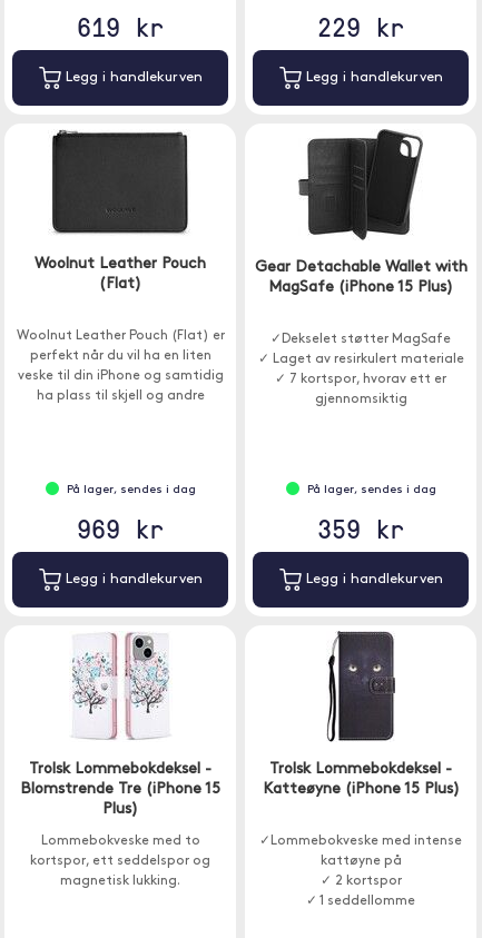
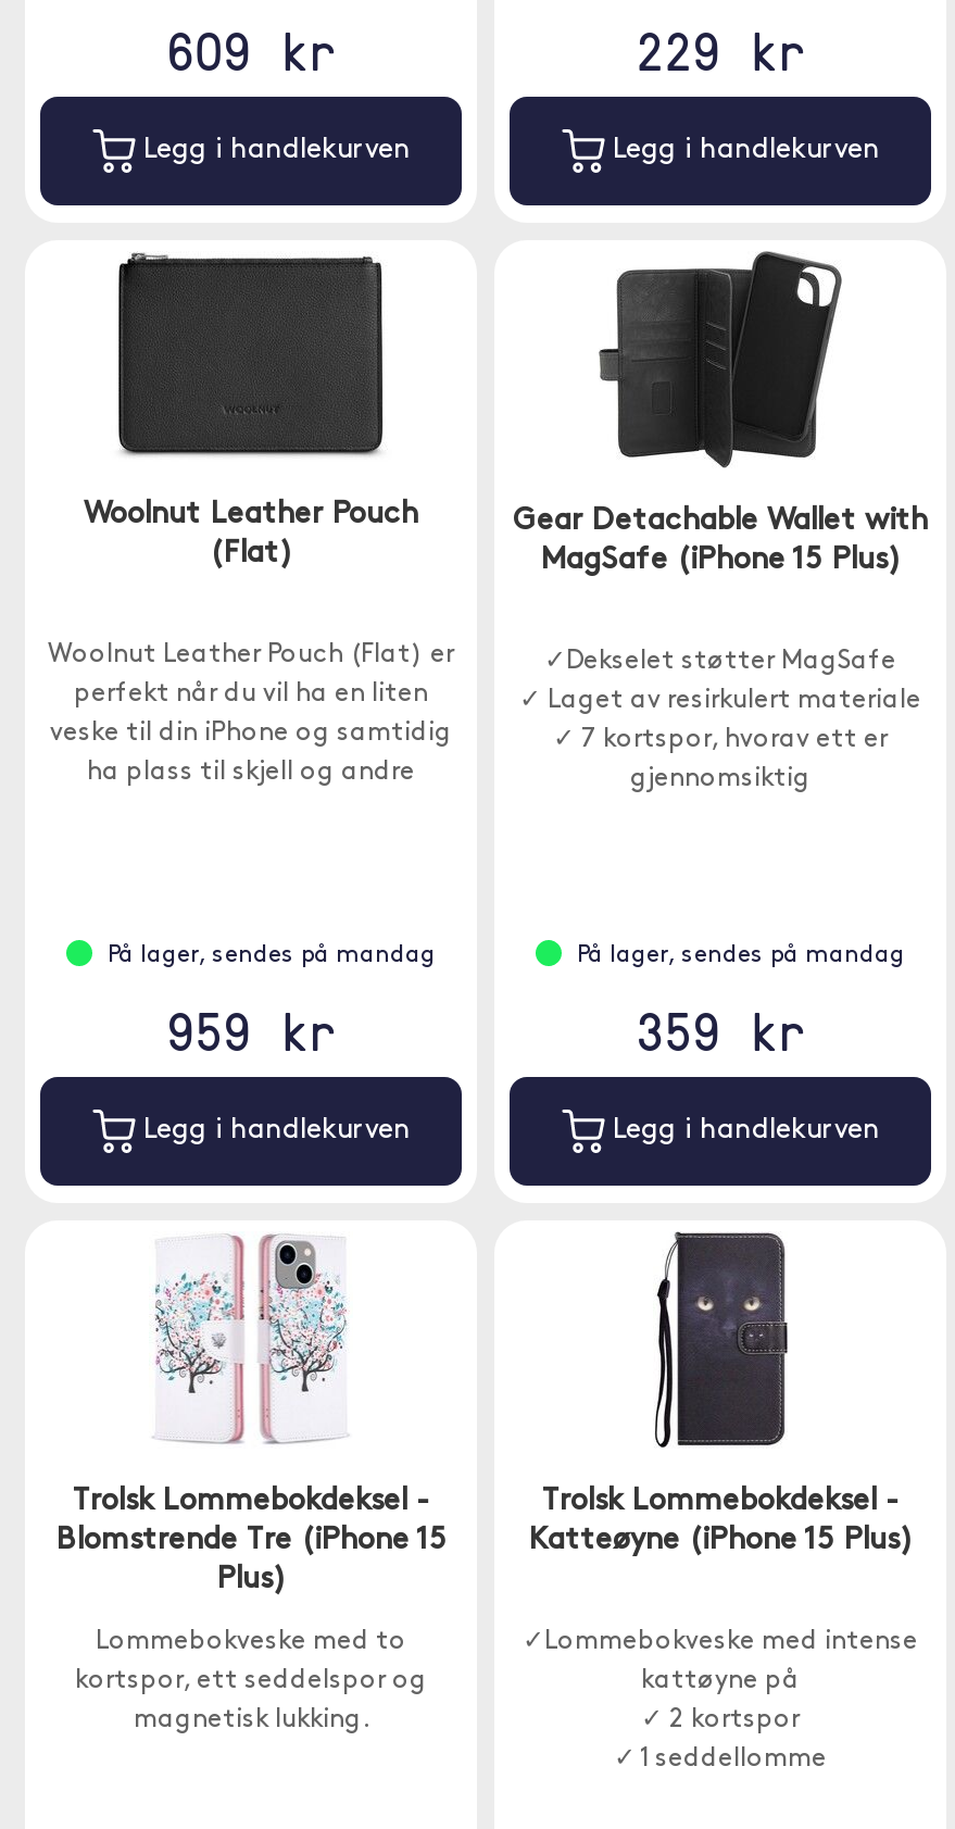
- 619 kr
+ 609 kr

- På lager, sendes i dag
+ På lager, sendes på mandag

- På lager, sendes i dag
+ På lager, sendes på mandag

- 969 kr
+ 959 kr
